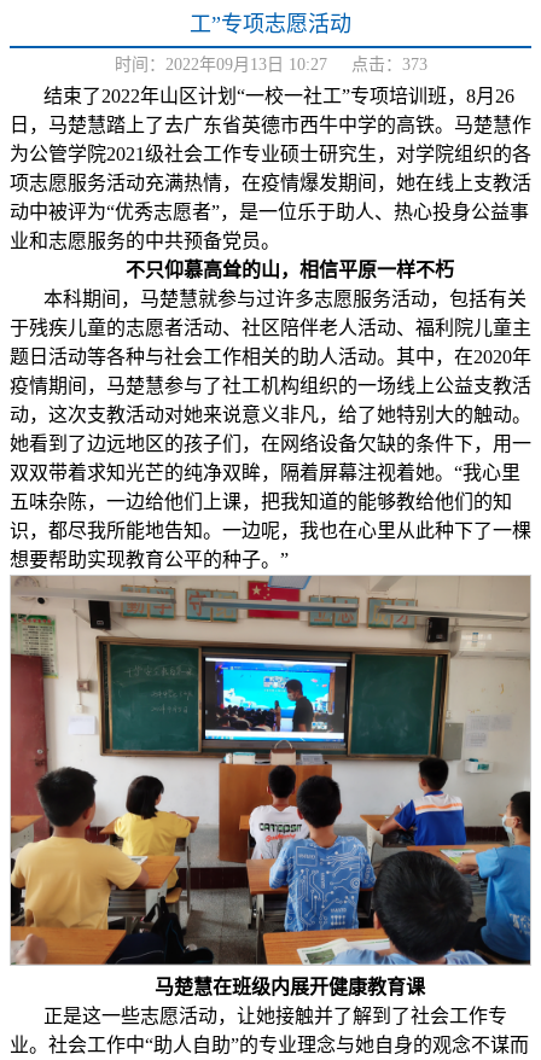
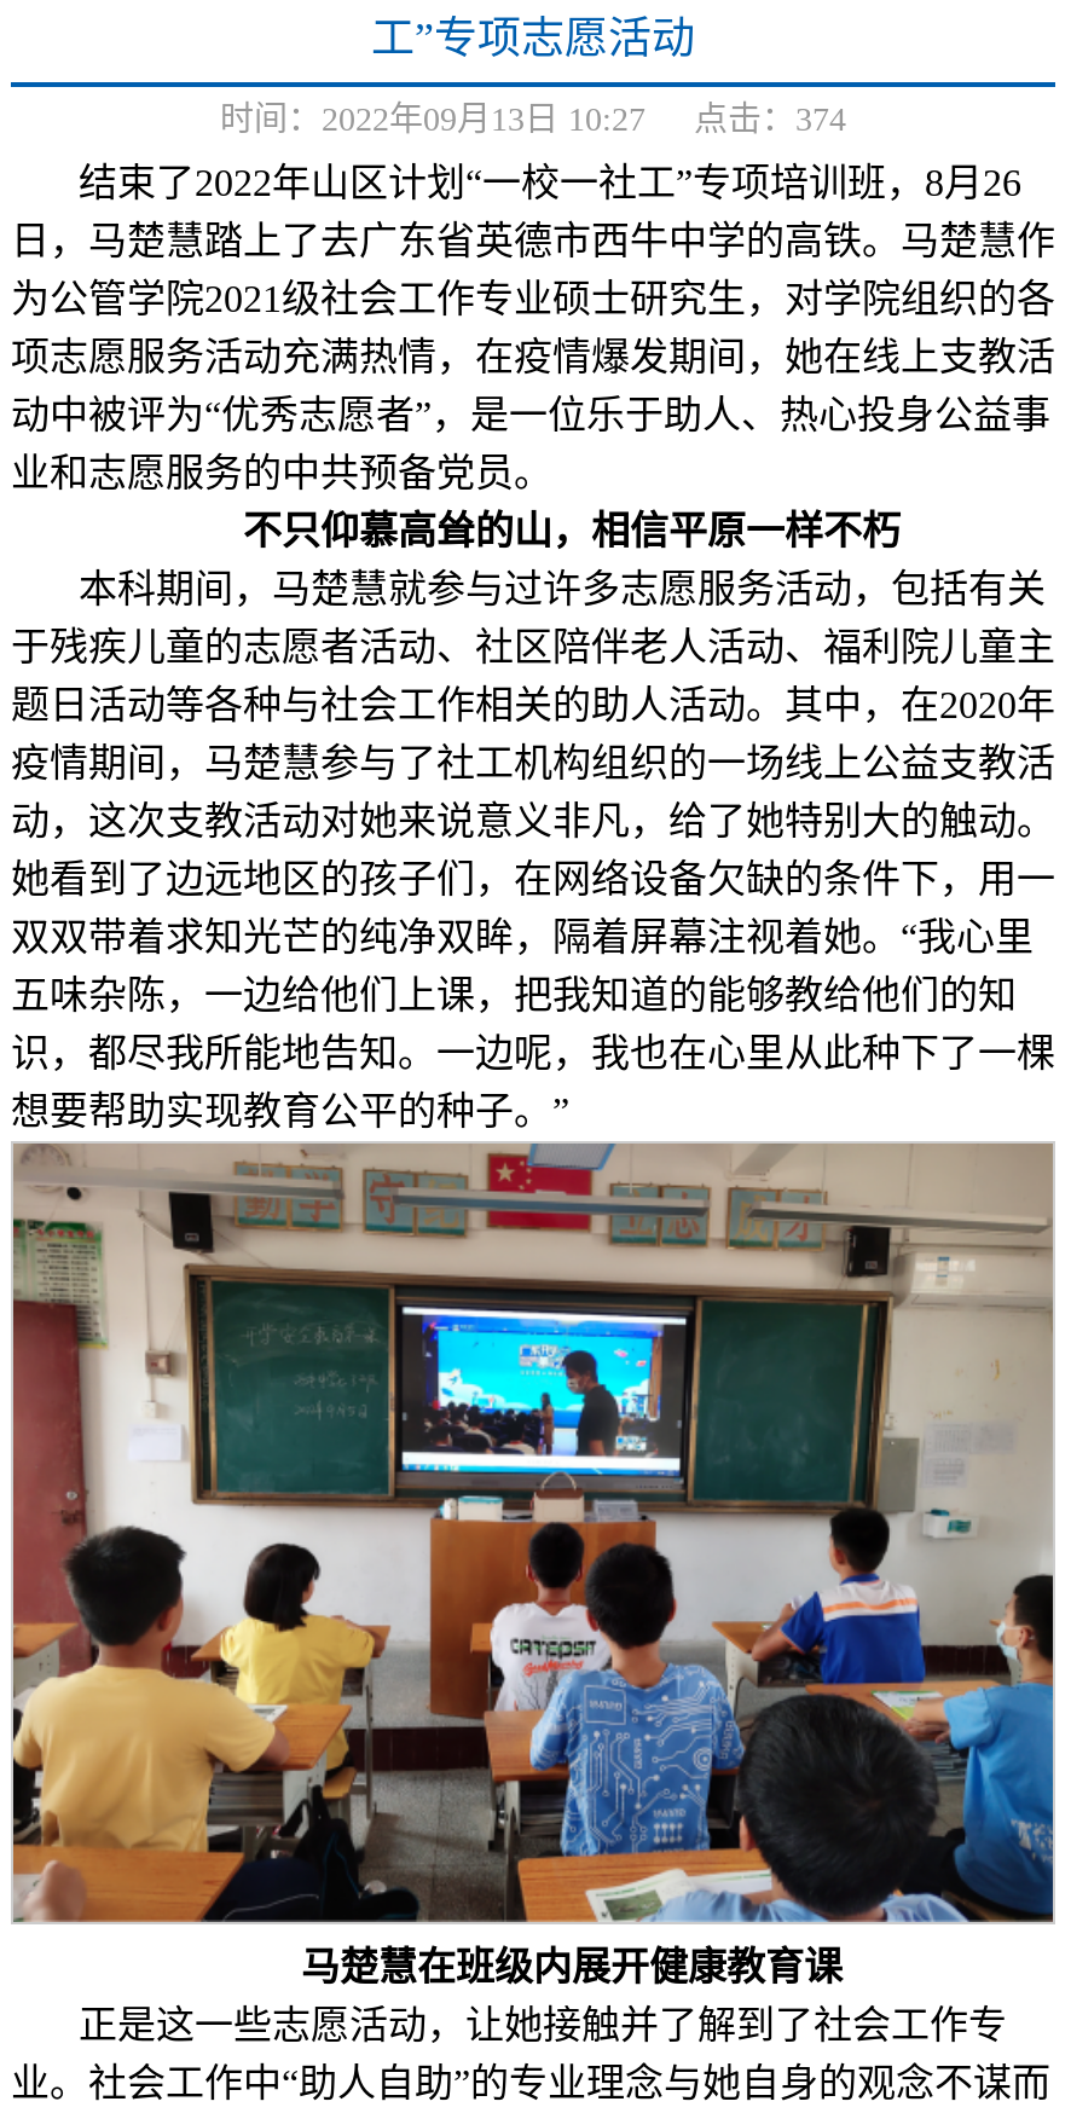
- 时间：2022年09月13日 10:27 点击：373
+ 时间：2022年09月13日 10:27 点击：374
